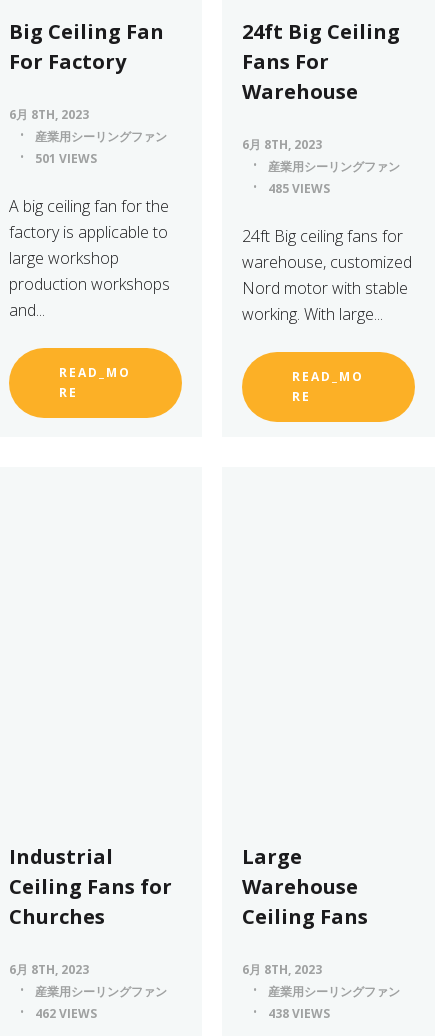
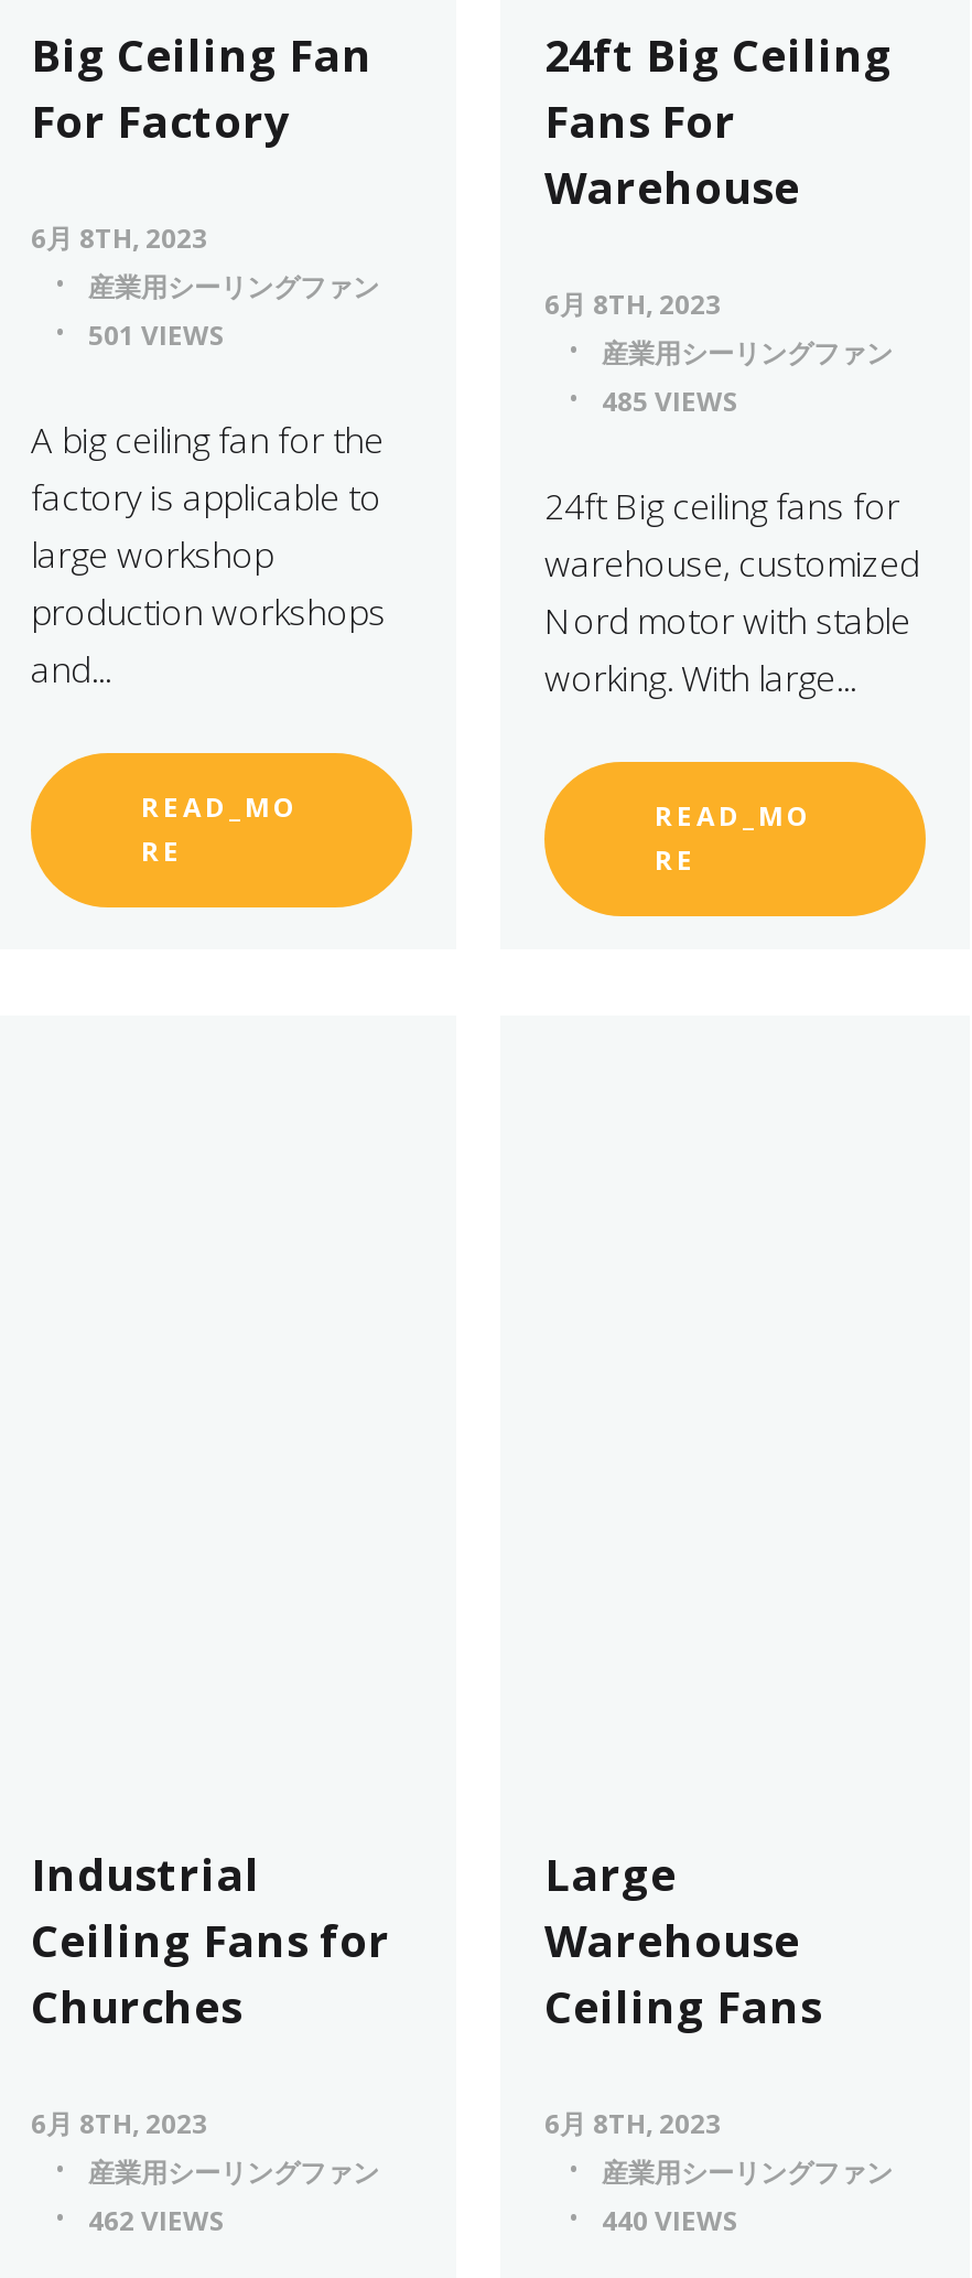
- 438 VIEWS
+ 440 VIEWS
